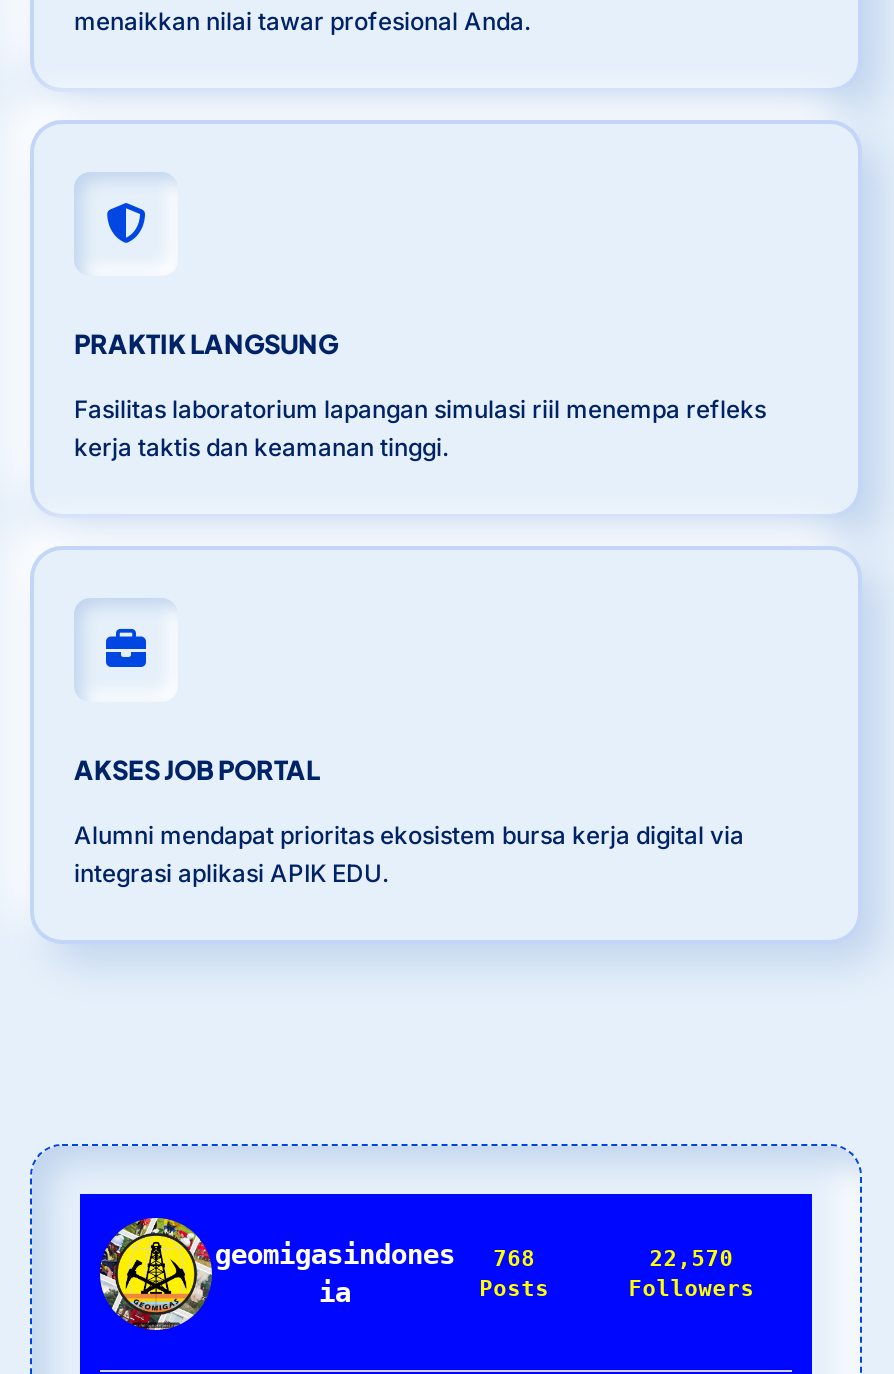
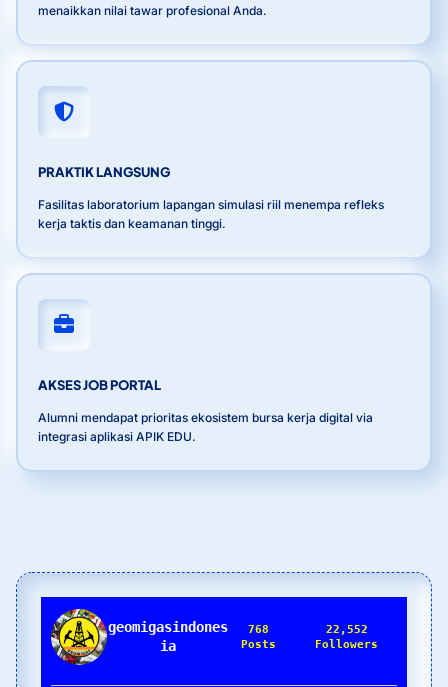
- 22,570
+ 22,552
